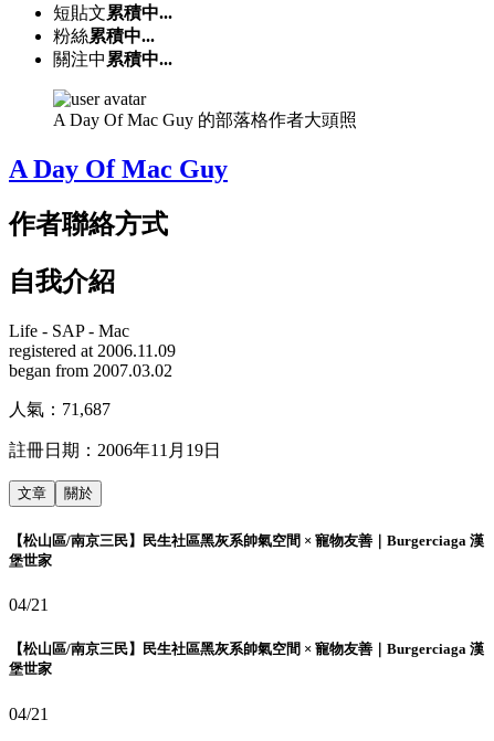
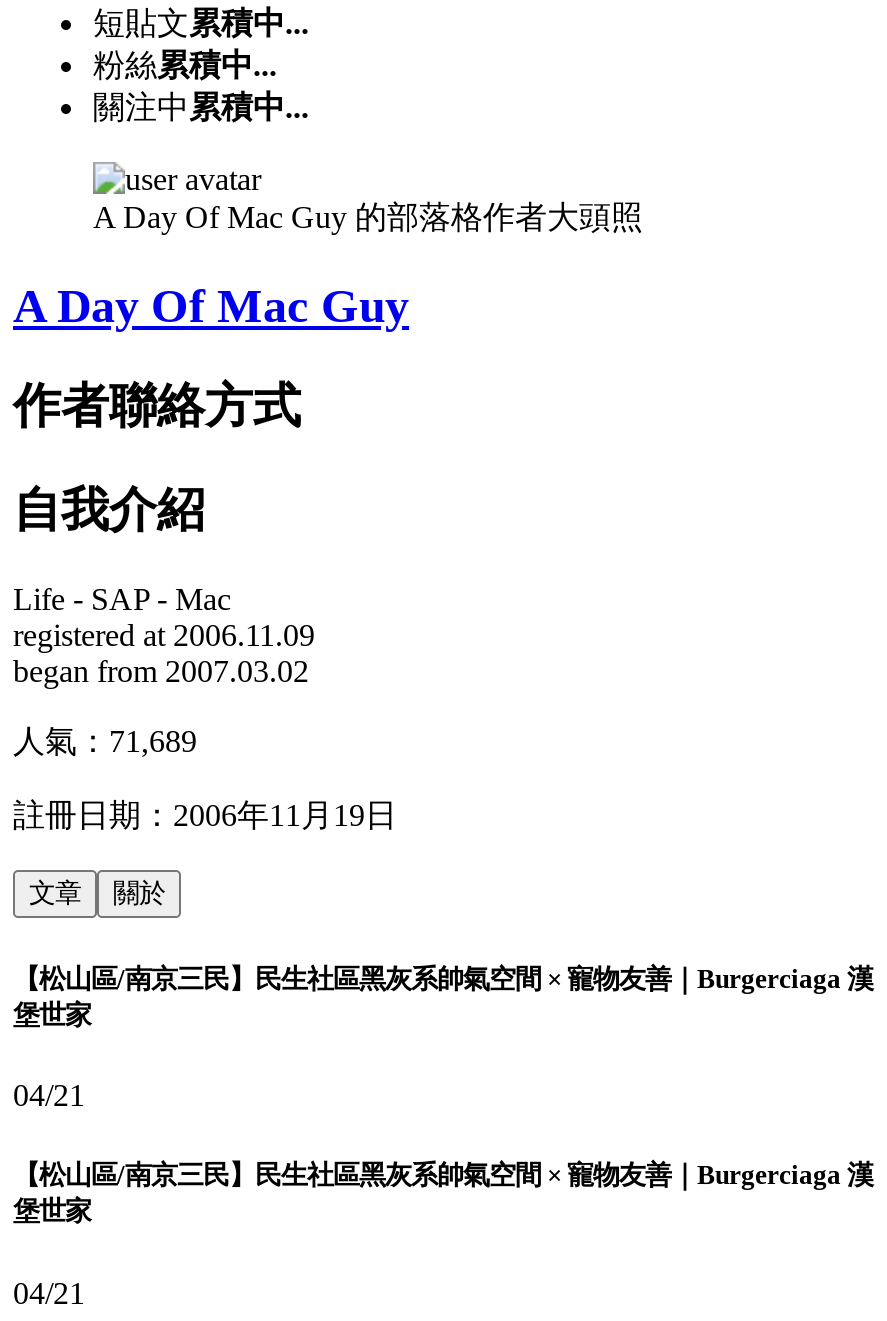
- 人氣：71,687
+ 人氣：71,689
